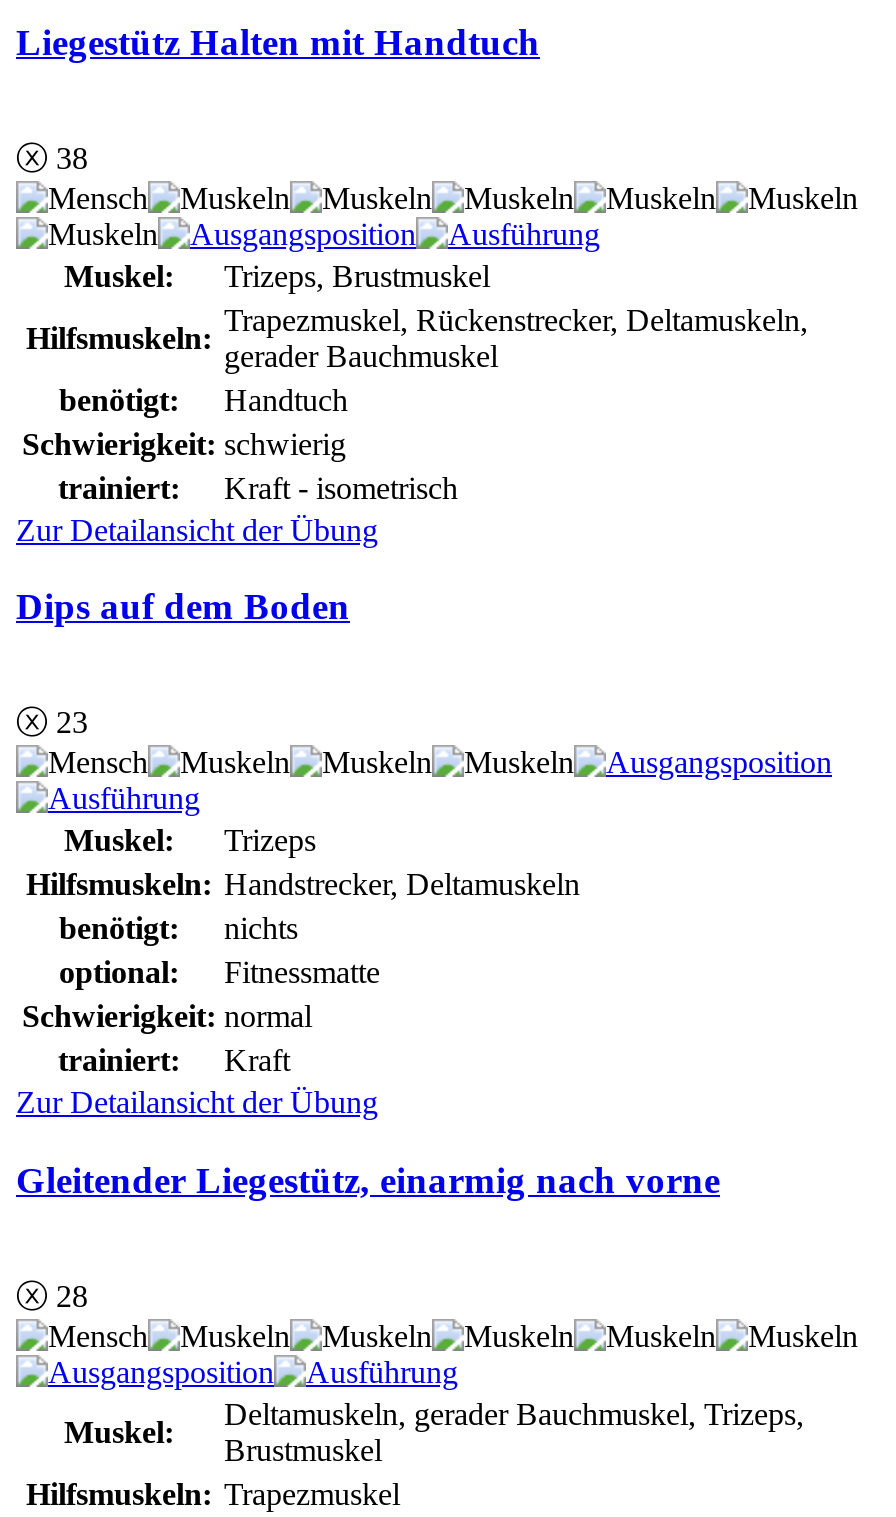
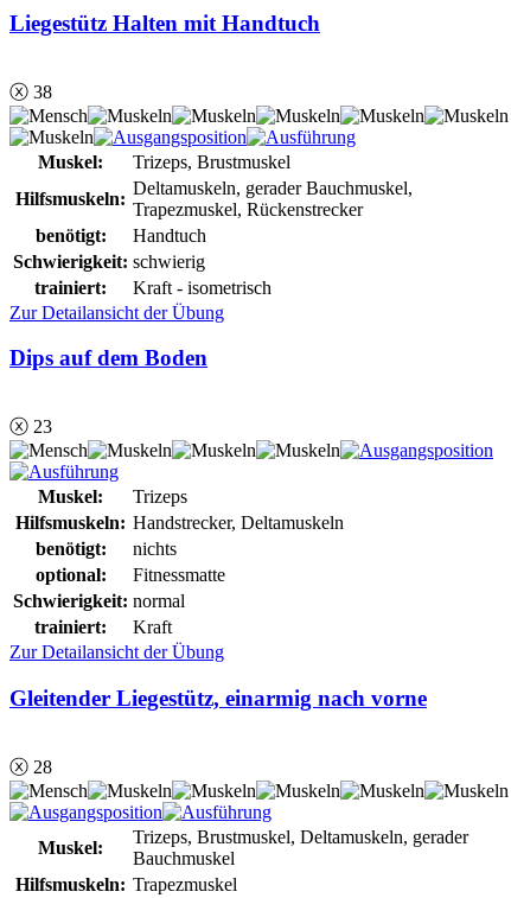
- Trapezmuskel, Rückenstrecker, Deltamuskeln,
- gerader Bauchmuskel
+ Deltamuskeln, gerader Bauchmuskel,
+ Trapezmuskel, Rückenstrecker

- Deltamuskeln, gerader Bauchmuskel, Trizeps,
- Brustmuskel
+ Trizeps, Brustmuskel, Deltamuskeln, gerader
+ Bauchmuskel
